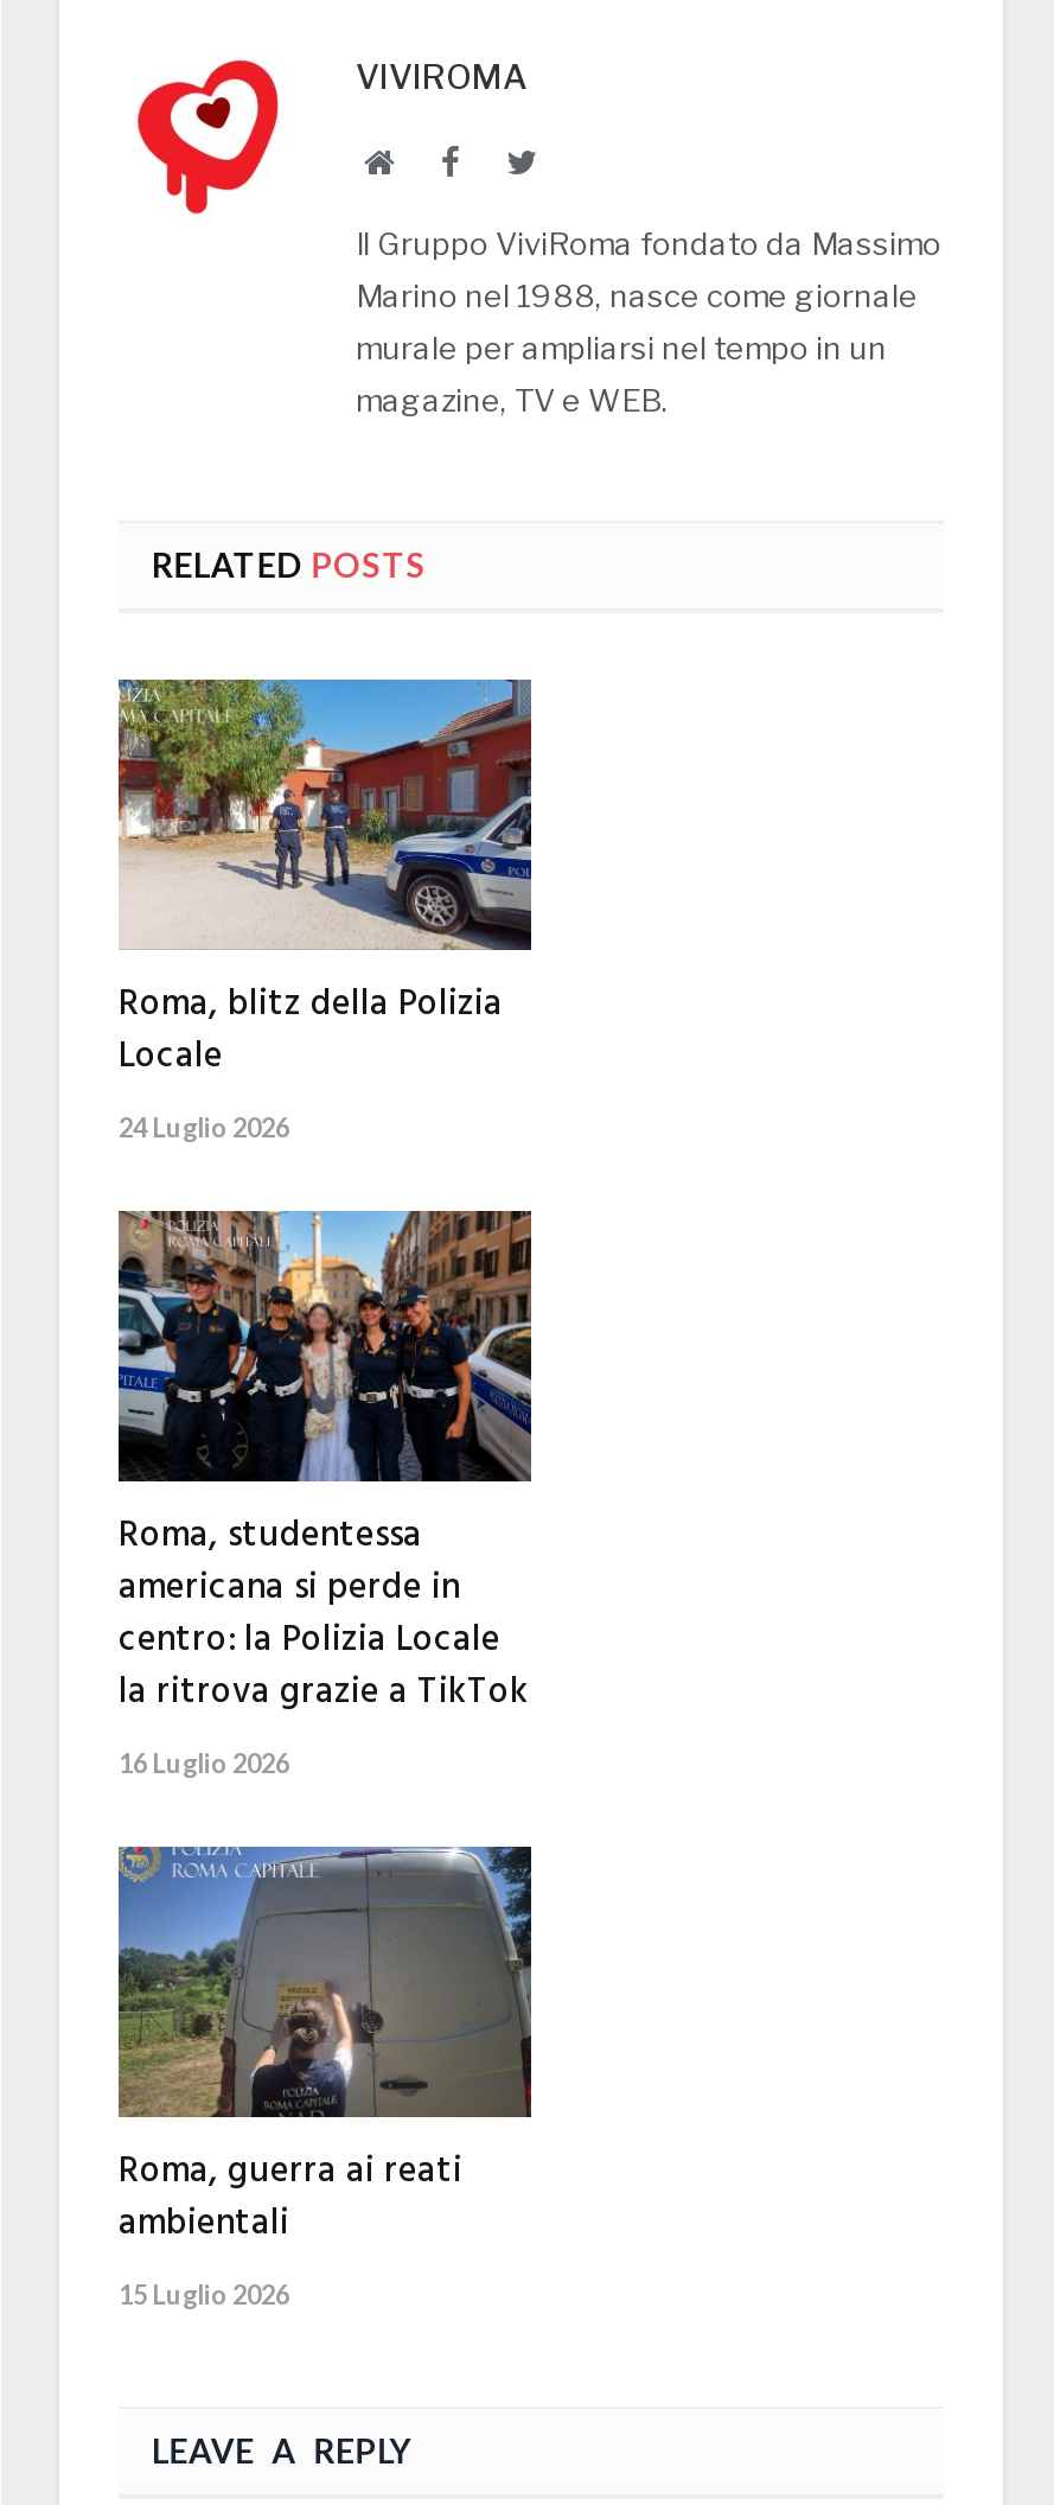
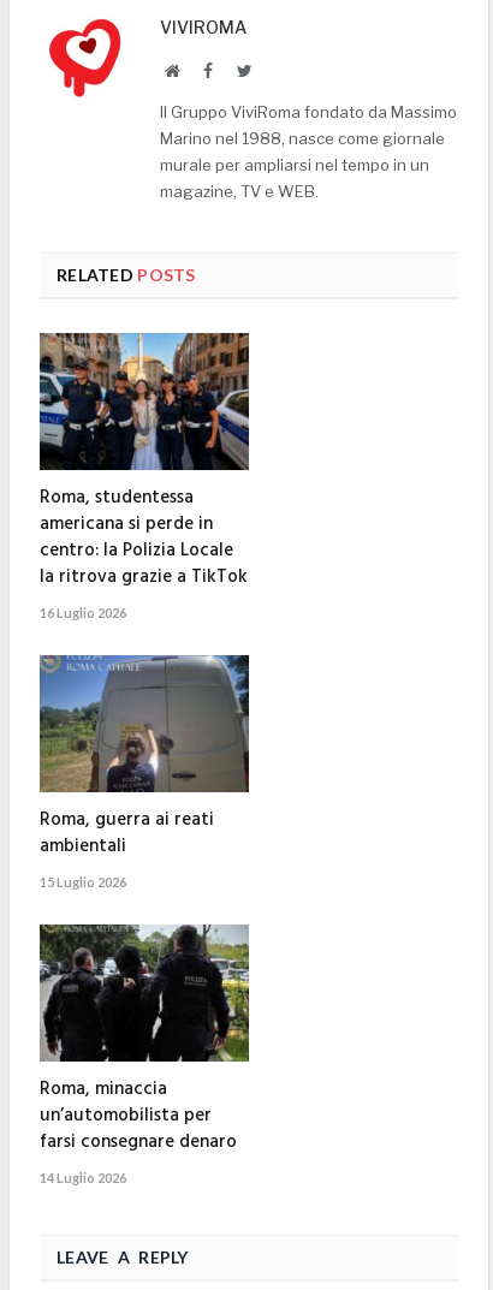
- [image]
- Roma, blitz della Polizia
- Locale
- 24 Luglio 2026

moved up: [image] | Roma, studentessa | americana si perde in | ... | ambientali | 15 Luglio 2026

+ [image]
+ Roma, minaccia
+ un’automobilista per
+ farsi consegnare denaro
+ 14 Luglio 2026
